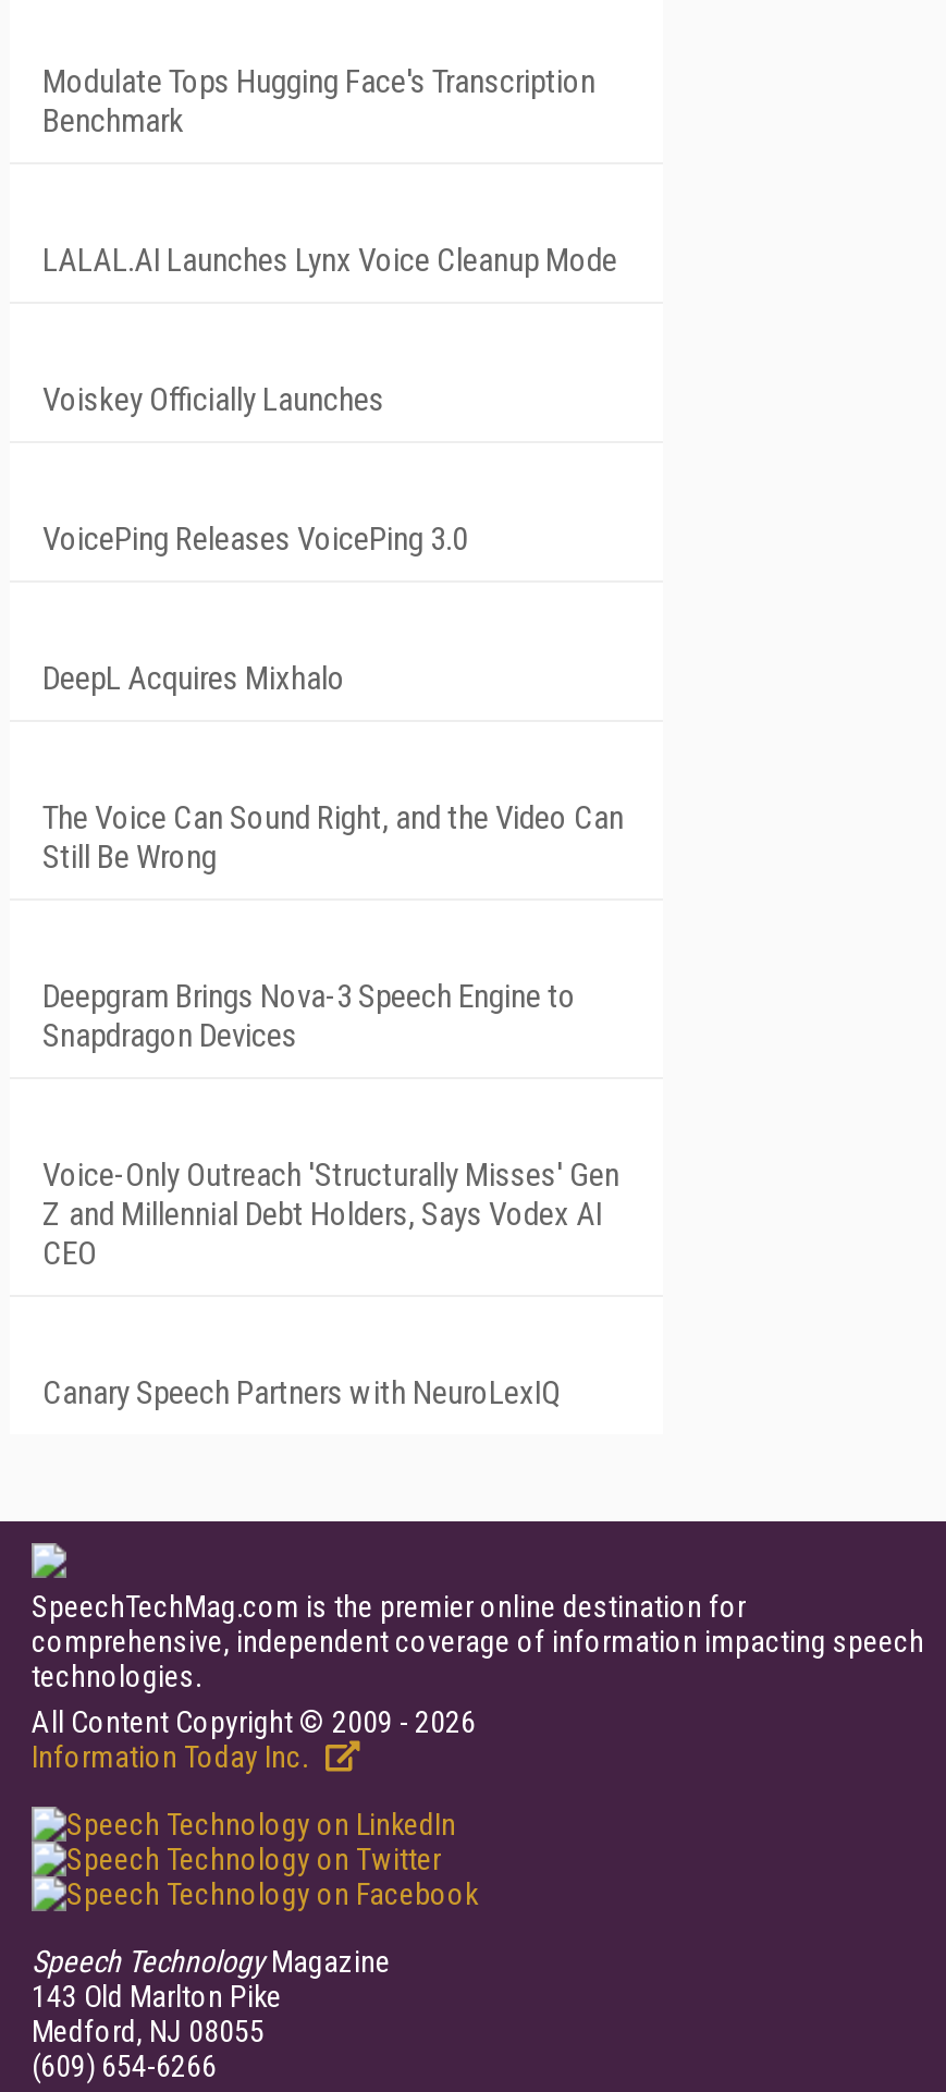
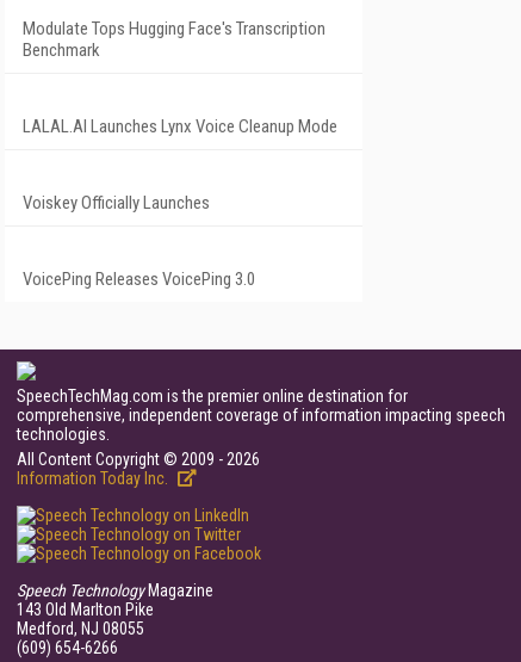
- DeepL Acquires Mixhalo

- The Voice Can Sound Right, and the Video Can
- Still Be Wrong

- Deepgram Brings Nova-3 Speech Engine to
- Snapdragon Devices

- Voice-Only Outreach 'Structurally Misses' Gen
- Z and Millennial Debt Holders, Says Vodex AI
- CEO

- Canary Speech Partners with NeuroLexIQ
